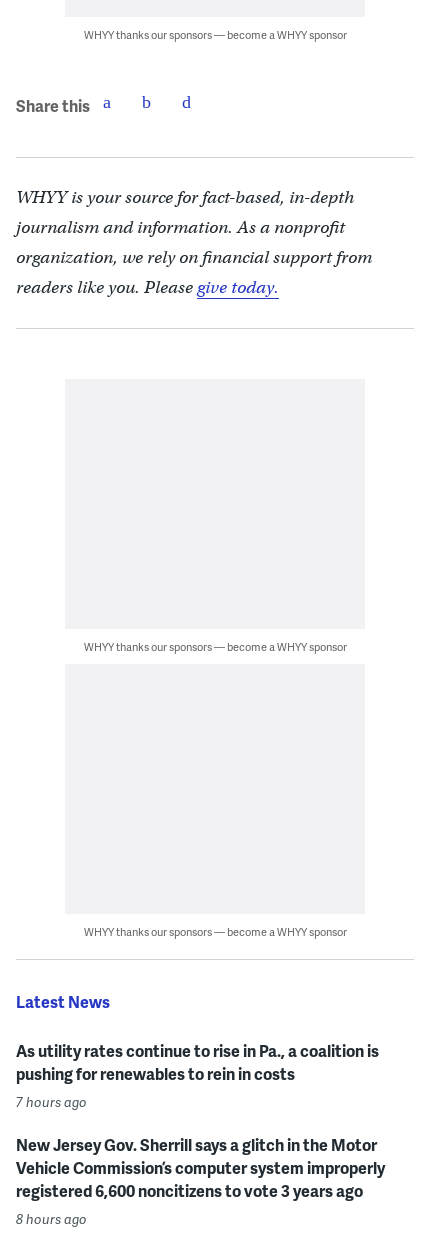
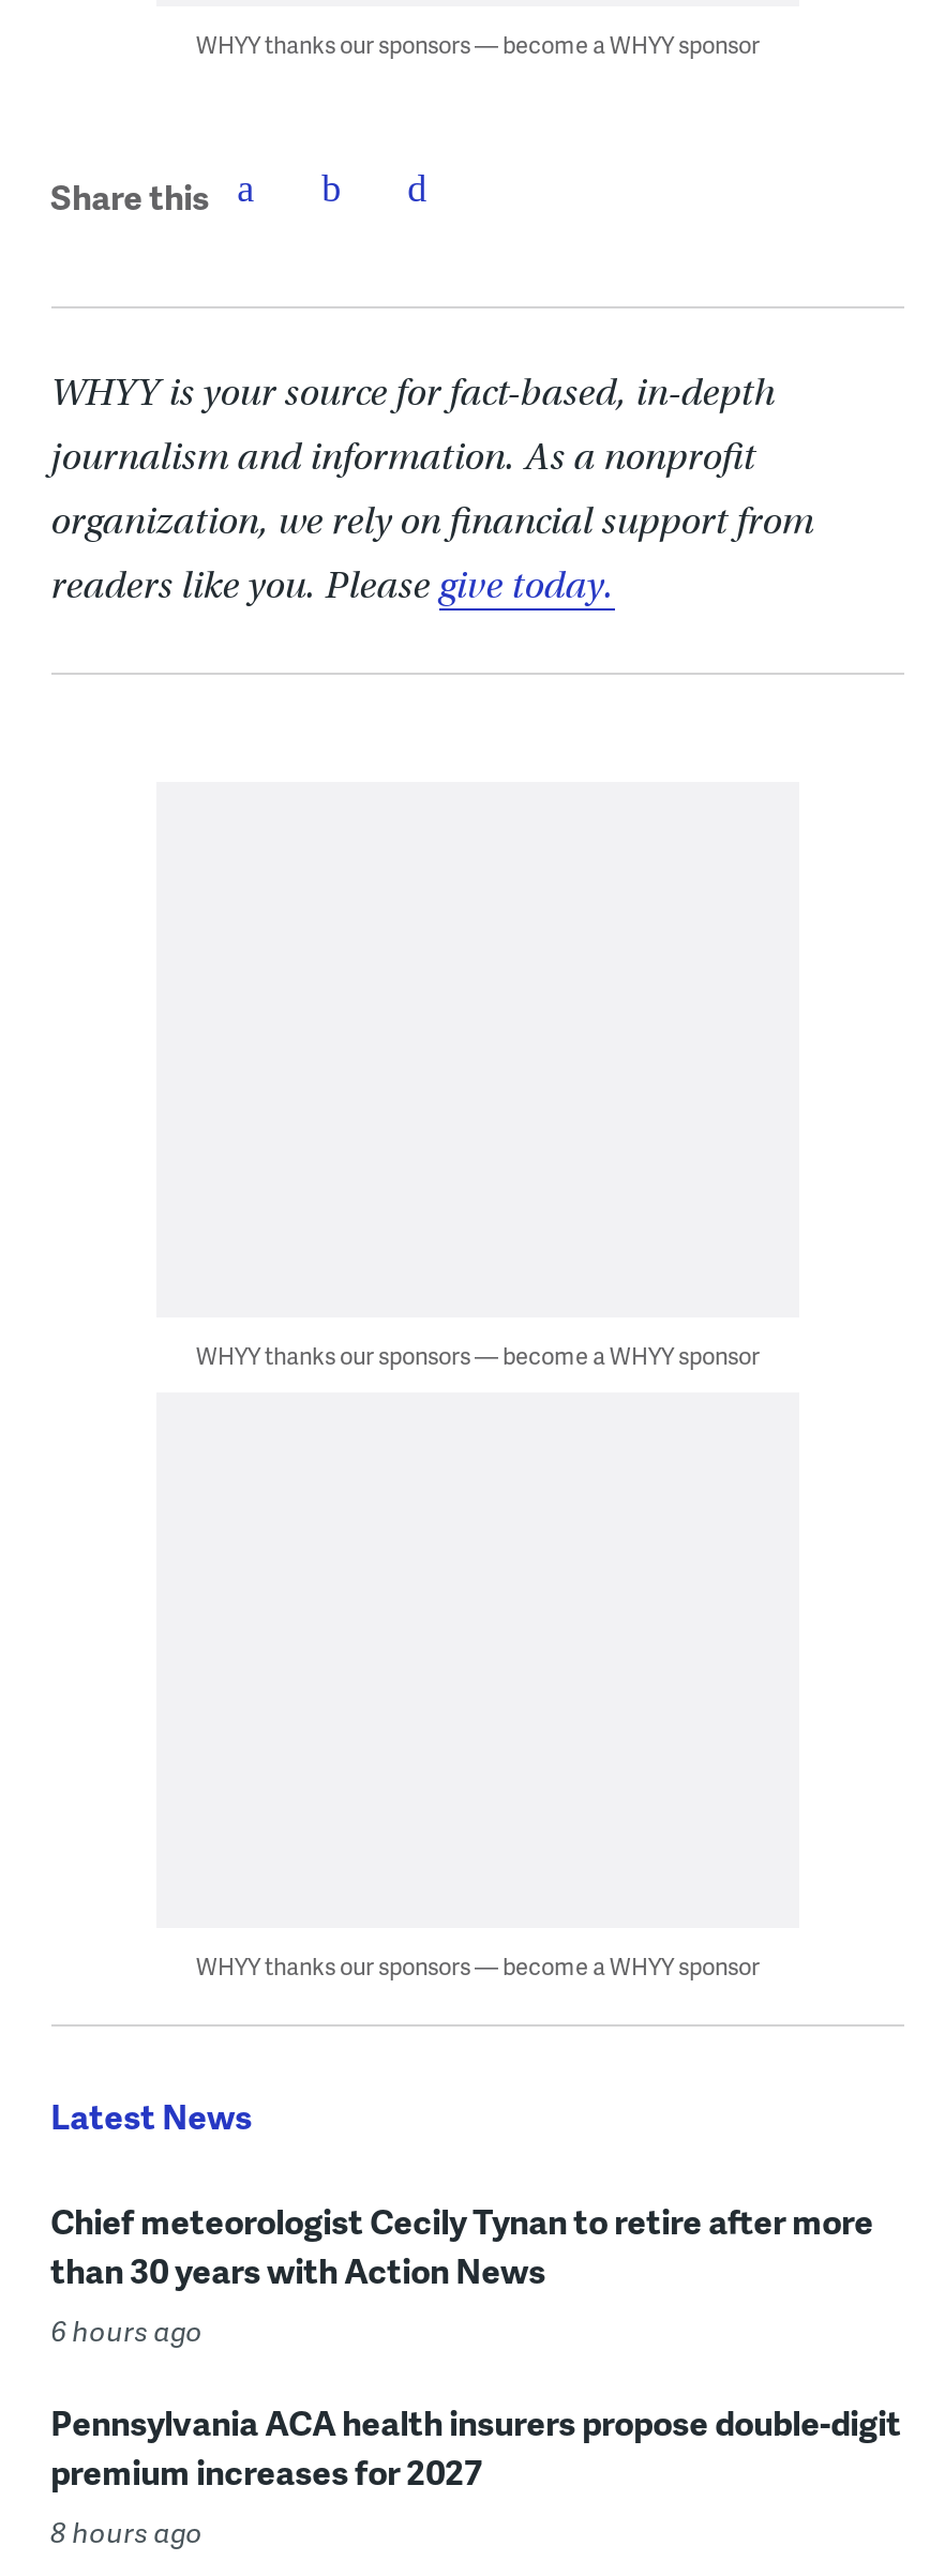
- As utility rates continue to rise in Pa., a coalition is
- pushing for renewables to rein in costs
- 7 hours ago
+ Chief meteorologist Cecily Tynan to retire after more
+ than 30 years with Action News
+ 6 hours ago

- New Jersey Gov. Sherrill says a glitch in the Motor
- Vehicle Commission’s computer system improperly
- registered 6,600 noncitizens to vote 3 years ago
+ Pennsylvania ACA health insurers propose double-digit
+ premium increases for 2027
